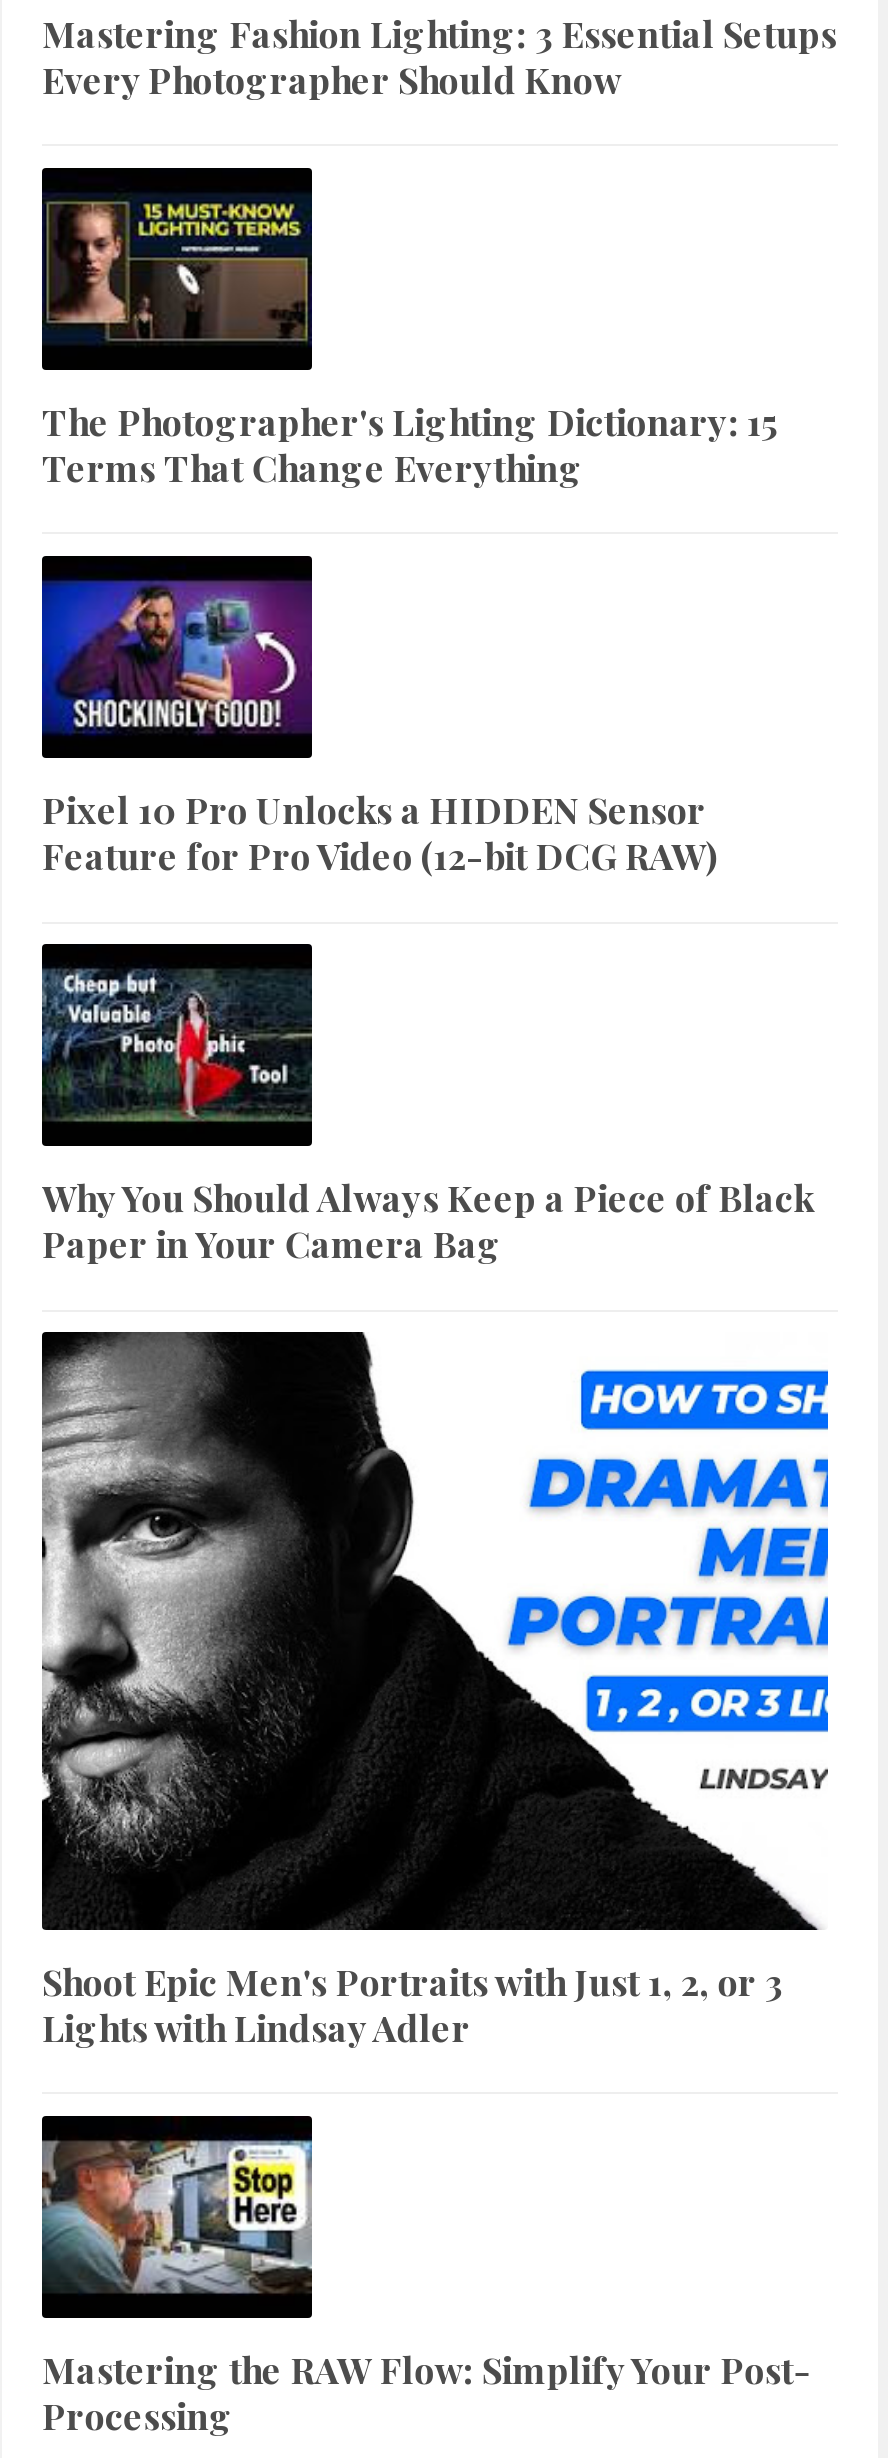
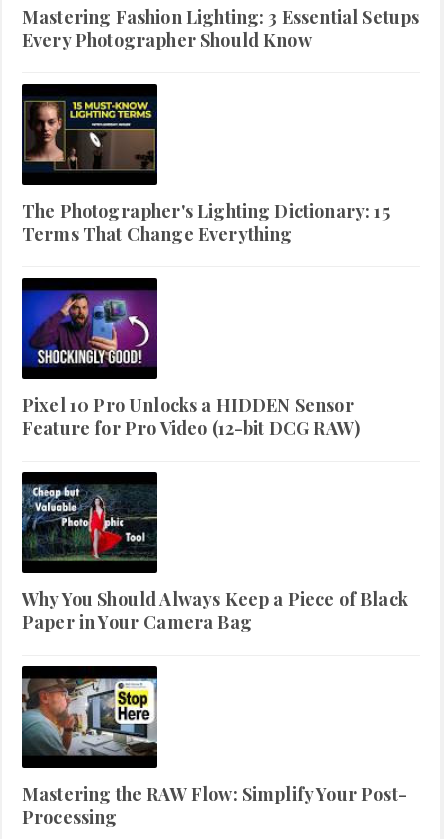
- [image]
- Shoot Epic Men's Portraits with Just 1, 2, or 3
- Lights with Lindsay Adler
